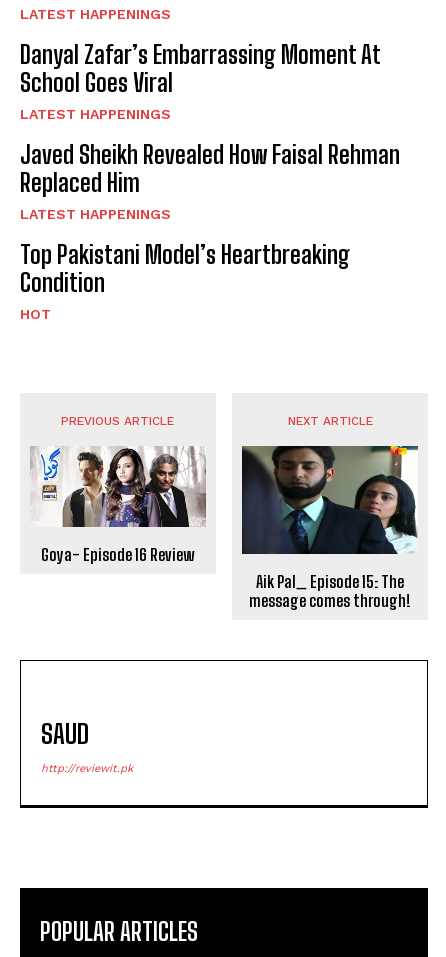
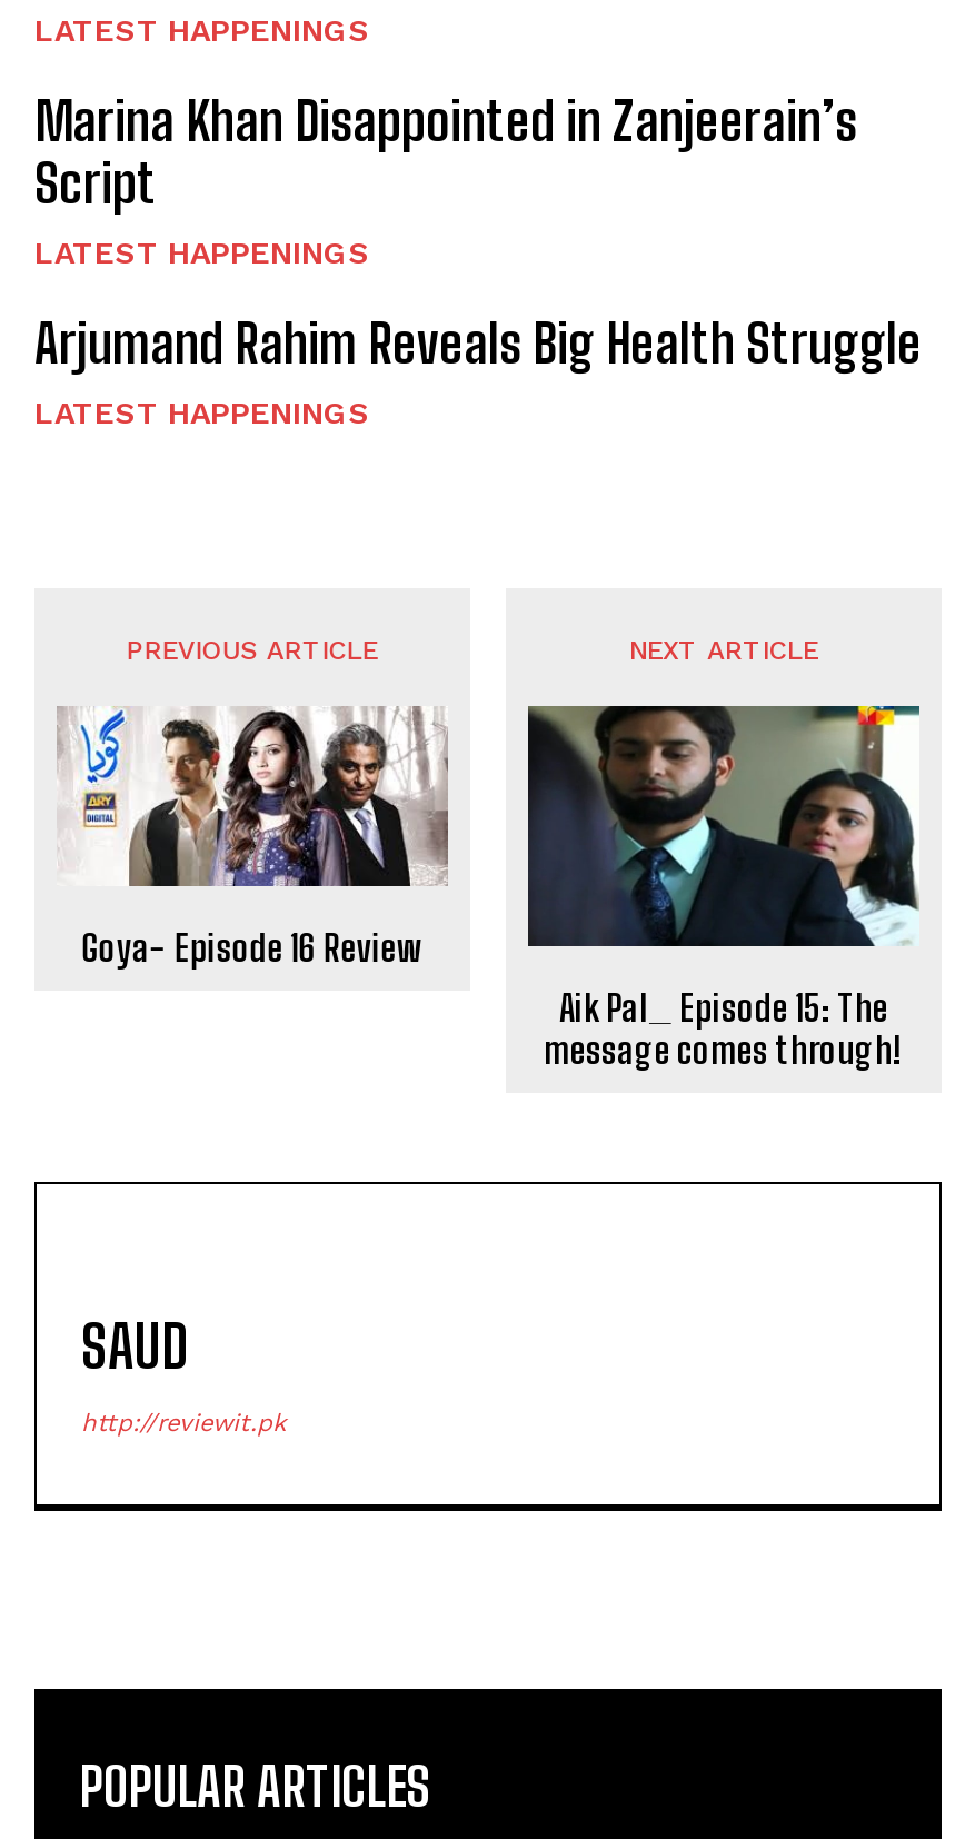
- Danyal Zafar’s Embarrassing Moment At
- School Goes Viral
+ Marina Khan Disappointed in Zanjeerain’s
+ Script

- Javed Sheikh Revealed How Faisal Rehman
- Replaced Him
+ Arjumand Rahim Reveals Big Health Struggle

- Top Pakistani Model’s Heartbreaking
- Condition
- HOT
